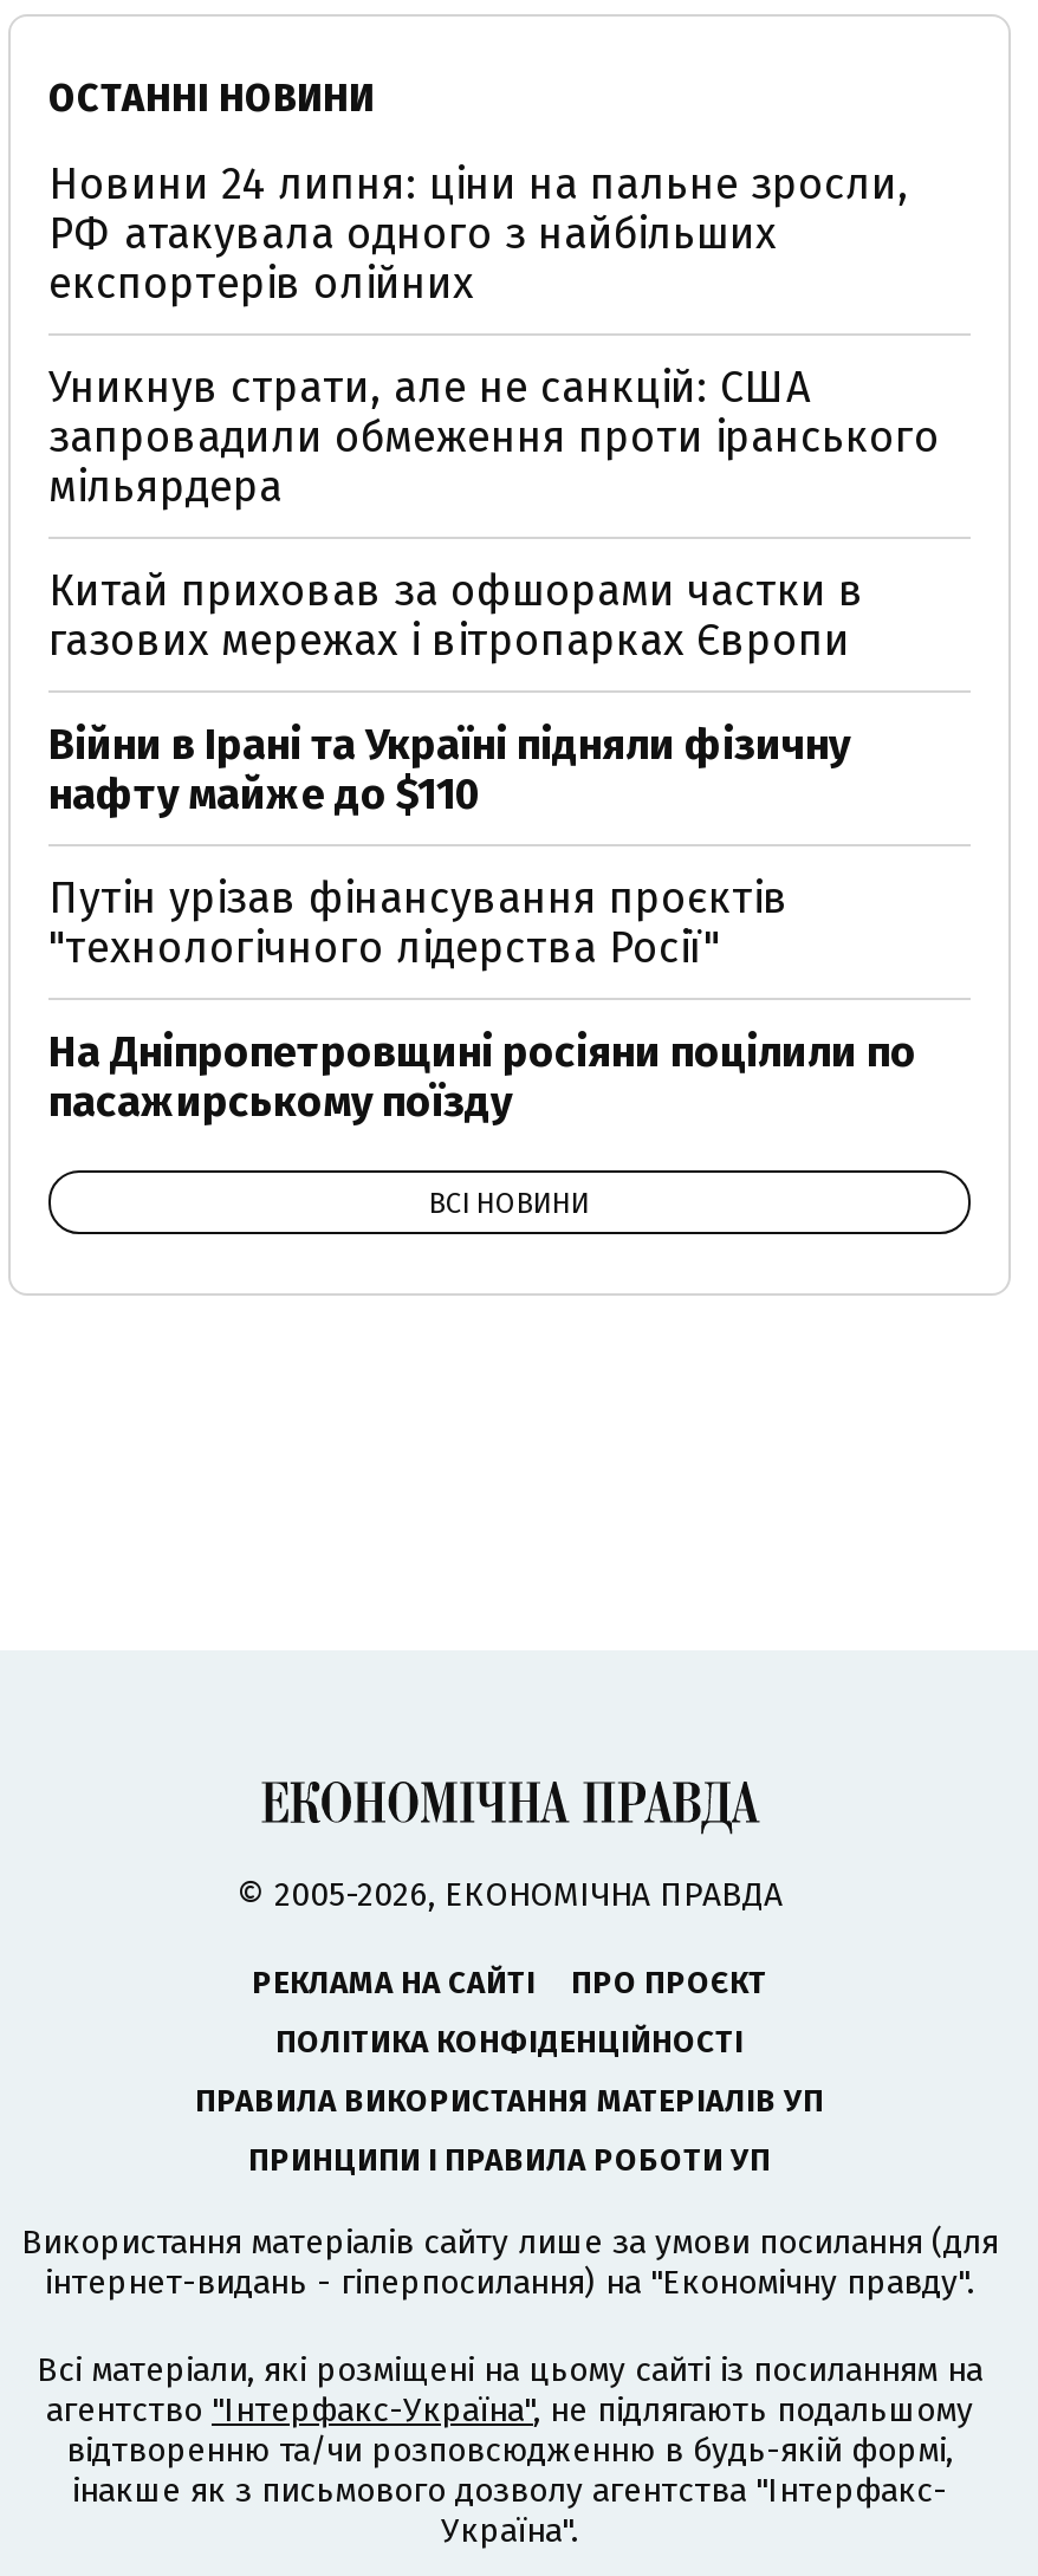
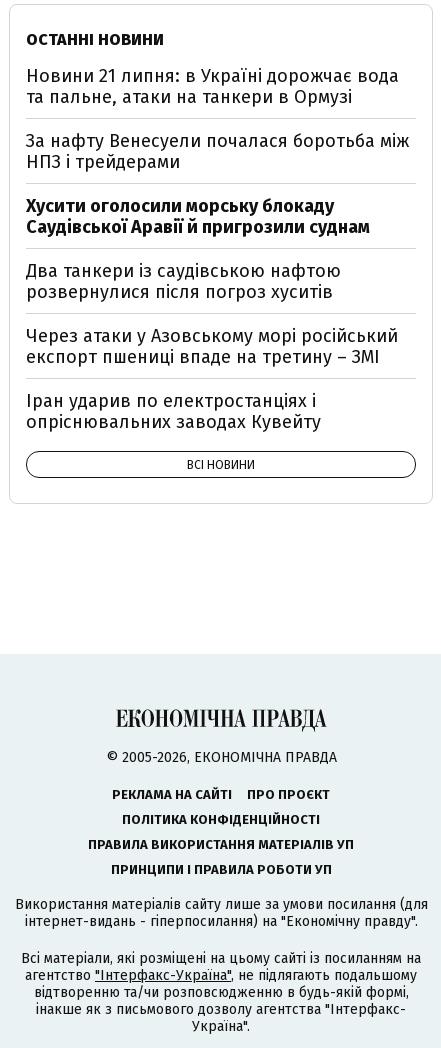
- Новини 24 липня: ціни на пальне зросли,
- РФ атакувала одного з найбільших
- експортерів олійних
+ Новини 21 липня: в Україні дорожчає вода
+ та пальне, атаки на танкери в Ормузі

- Уникнув страти, але не санкцій: США
- запровадили обмеження проти іранського
- мільярдера
+ За нафту Венесуели почалася боротьба між
+ НПЗ і трейдерами

- Китай приховав за офшорами частки в
- газових мережах і вітропарках Європи
+ Хусити оголосили морську блокаду
+ Саудівської Аравії й пригрозили суднам

- Війни в Ірані та Україні підняли фізичну
- нафту майже до $110
+ Два танкери із саудівською нафтою
+ розвернулися після погроз хуситів

- Путін урізав фінансування проєктів
- "технологічного лідерства Росії"
+ Через атаки у Азовському морі російський
+ експорт пшениці впаде на третину – ЗМІ

- На Дніпропетровщині росіяни поцілили по
- пасажирському поїзду
+ Іран ударив по електростанціях і
+ опріснювальних заводах Кувейту
